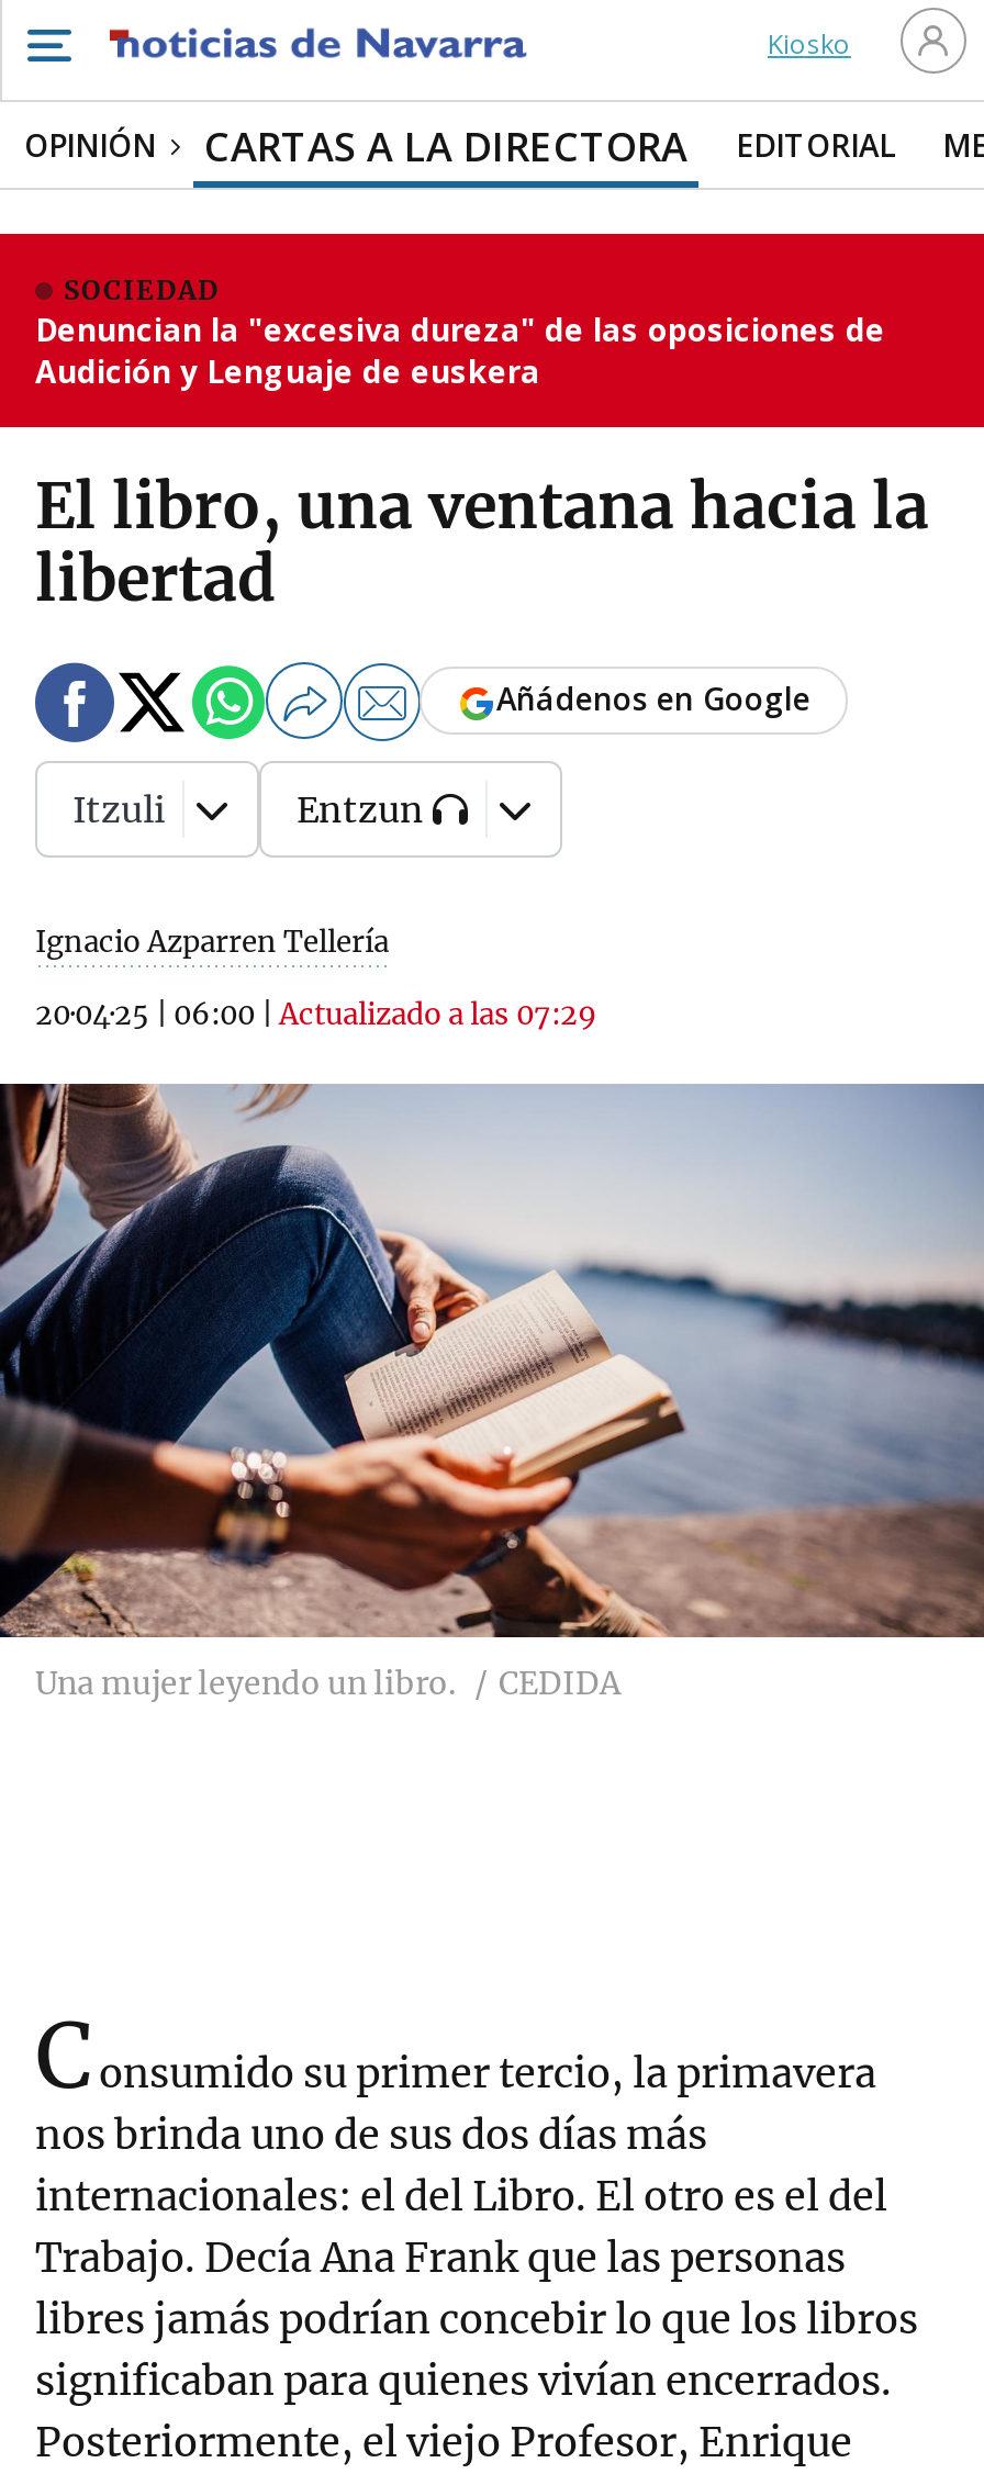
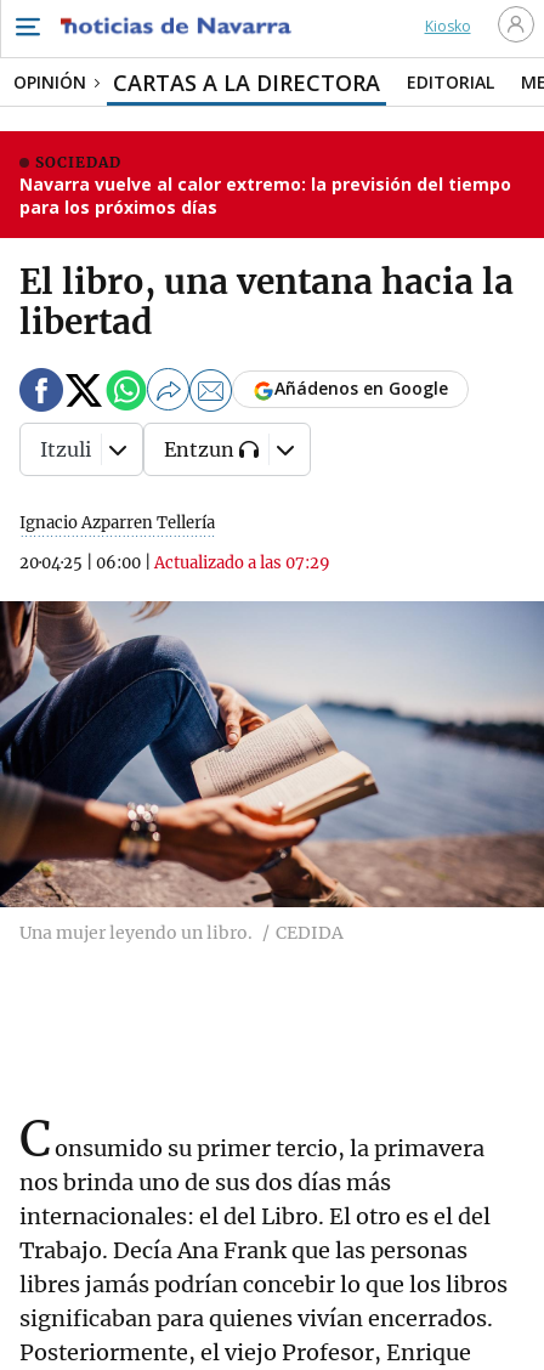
- Denuncian la "excesiva dureza" de las oposiciones de
- Audición y Lenguaje de euskera
+ Navarra vuelve al calor extremo: la previsión del tiempo
+ para los próximos días
